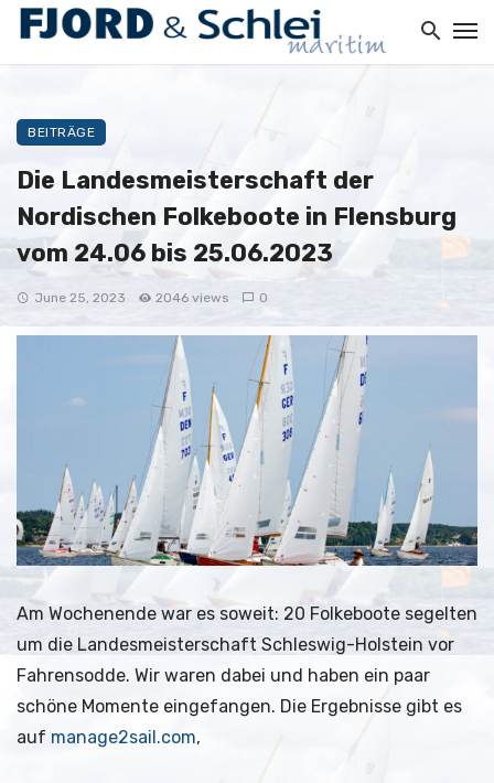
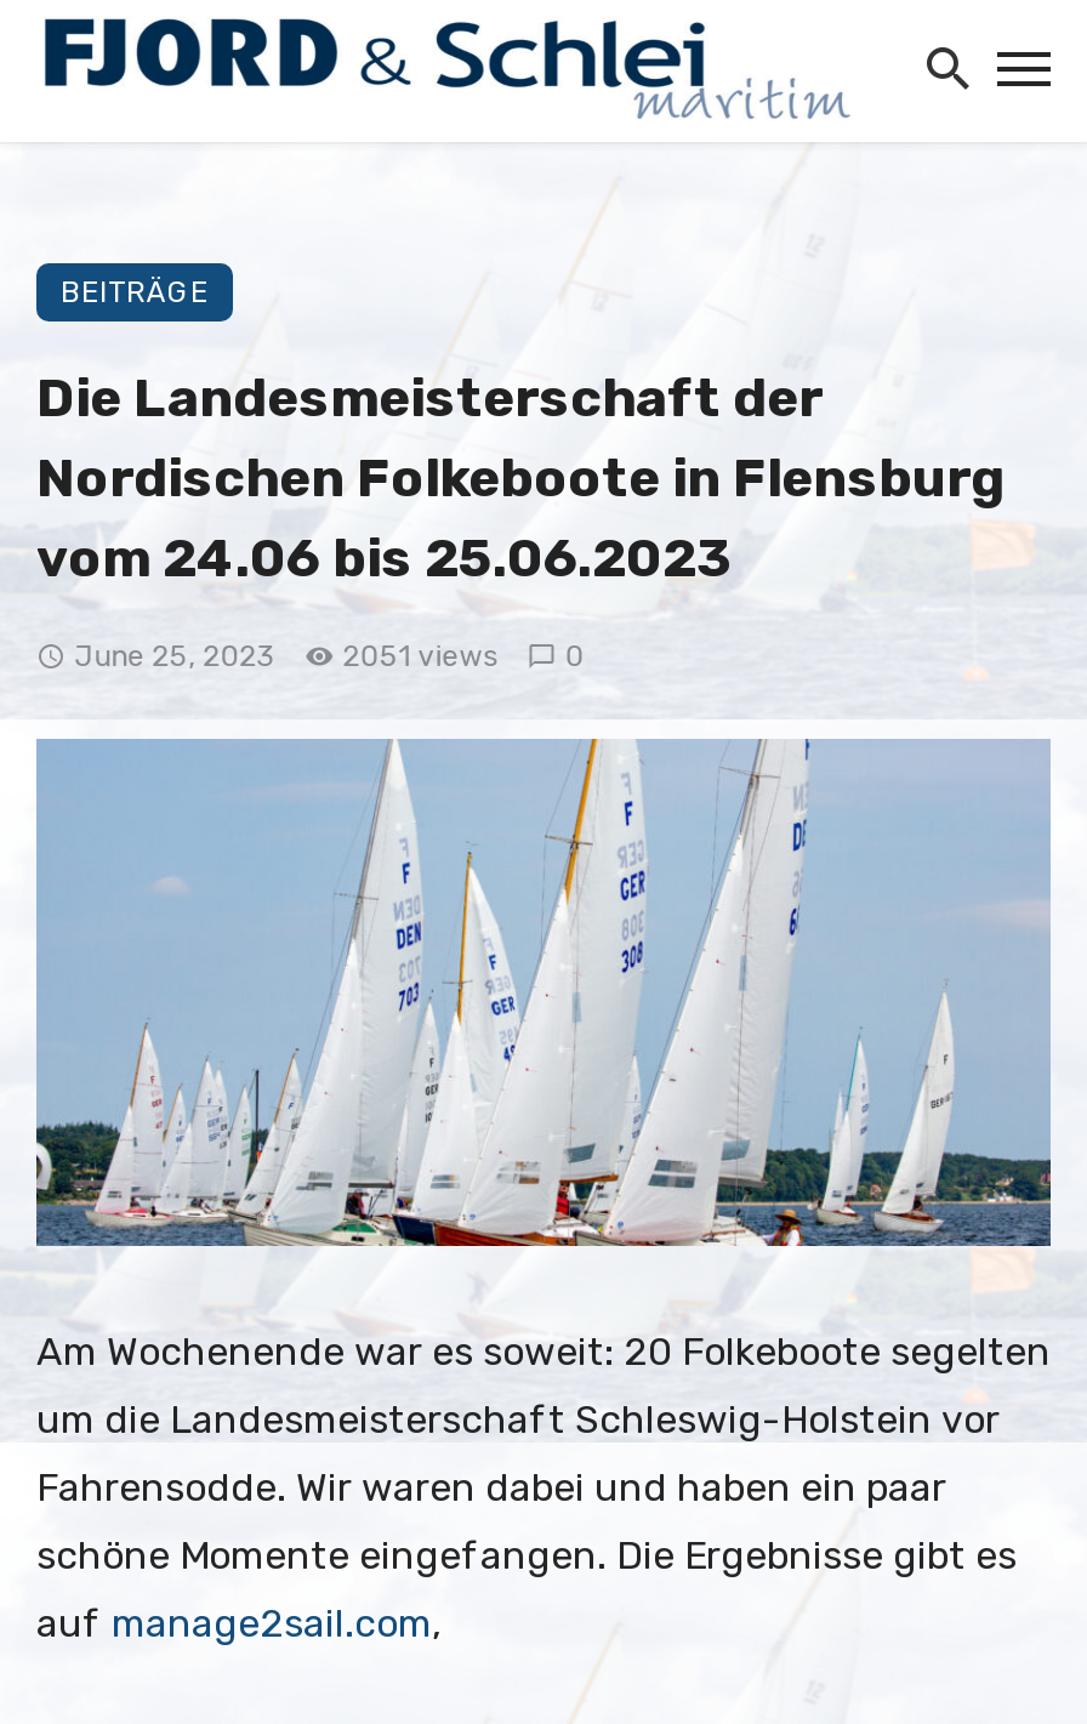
- June 25, 2023 2046 views 0
+ June 25, 2023 2051 views 0
